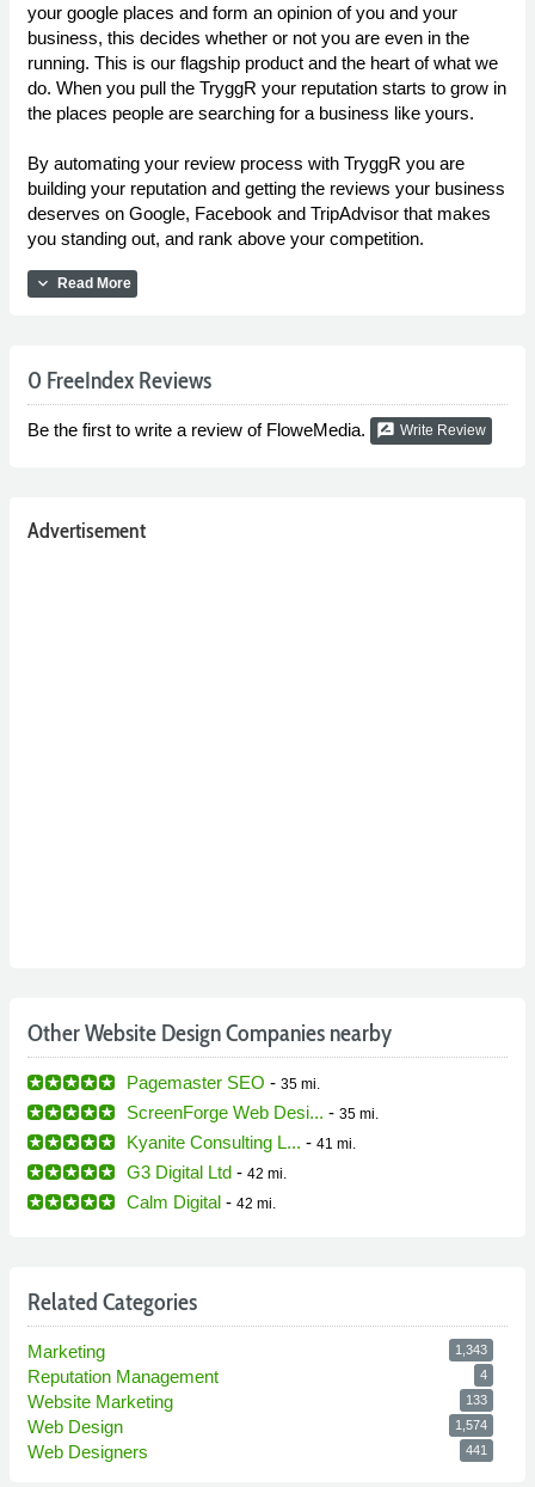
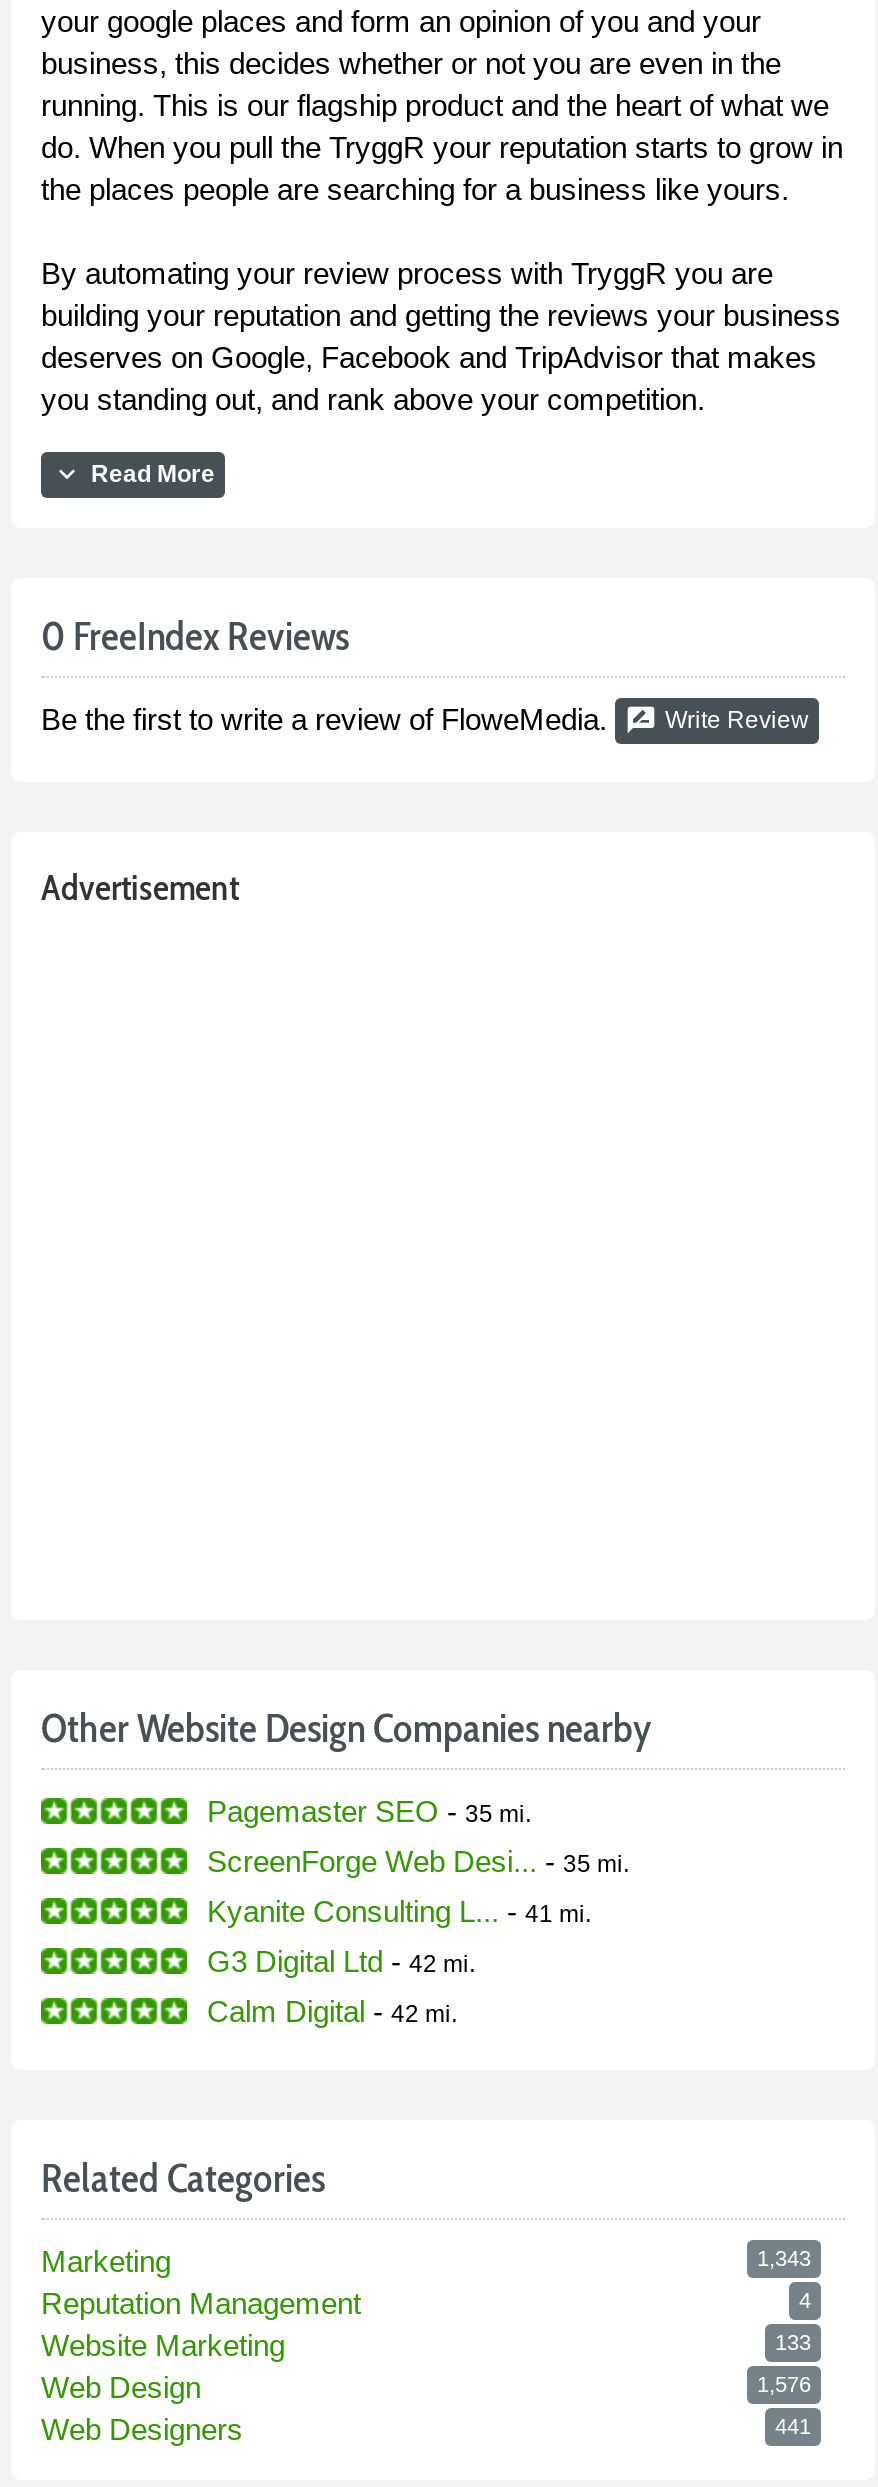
- 1,574
+ 1,576
